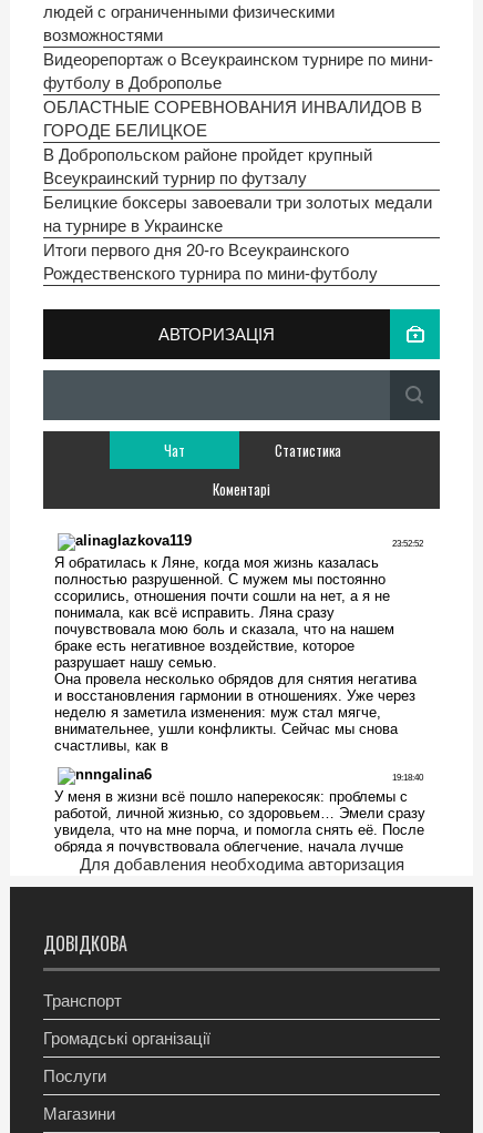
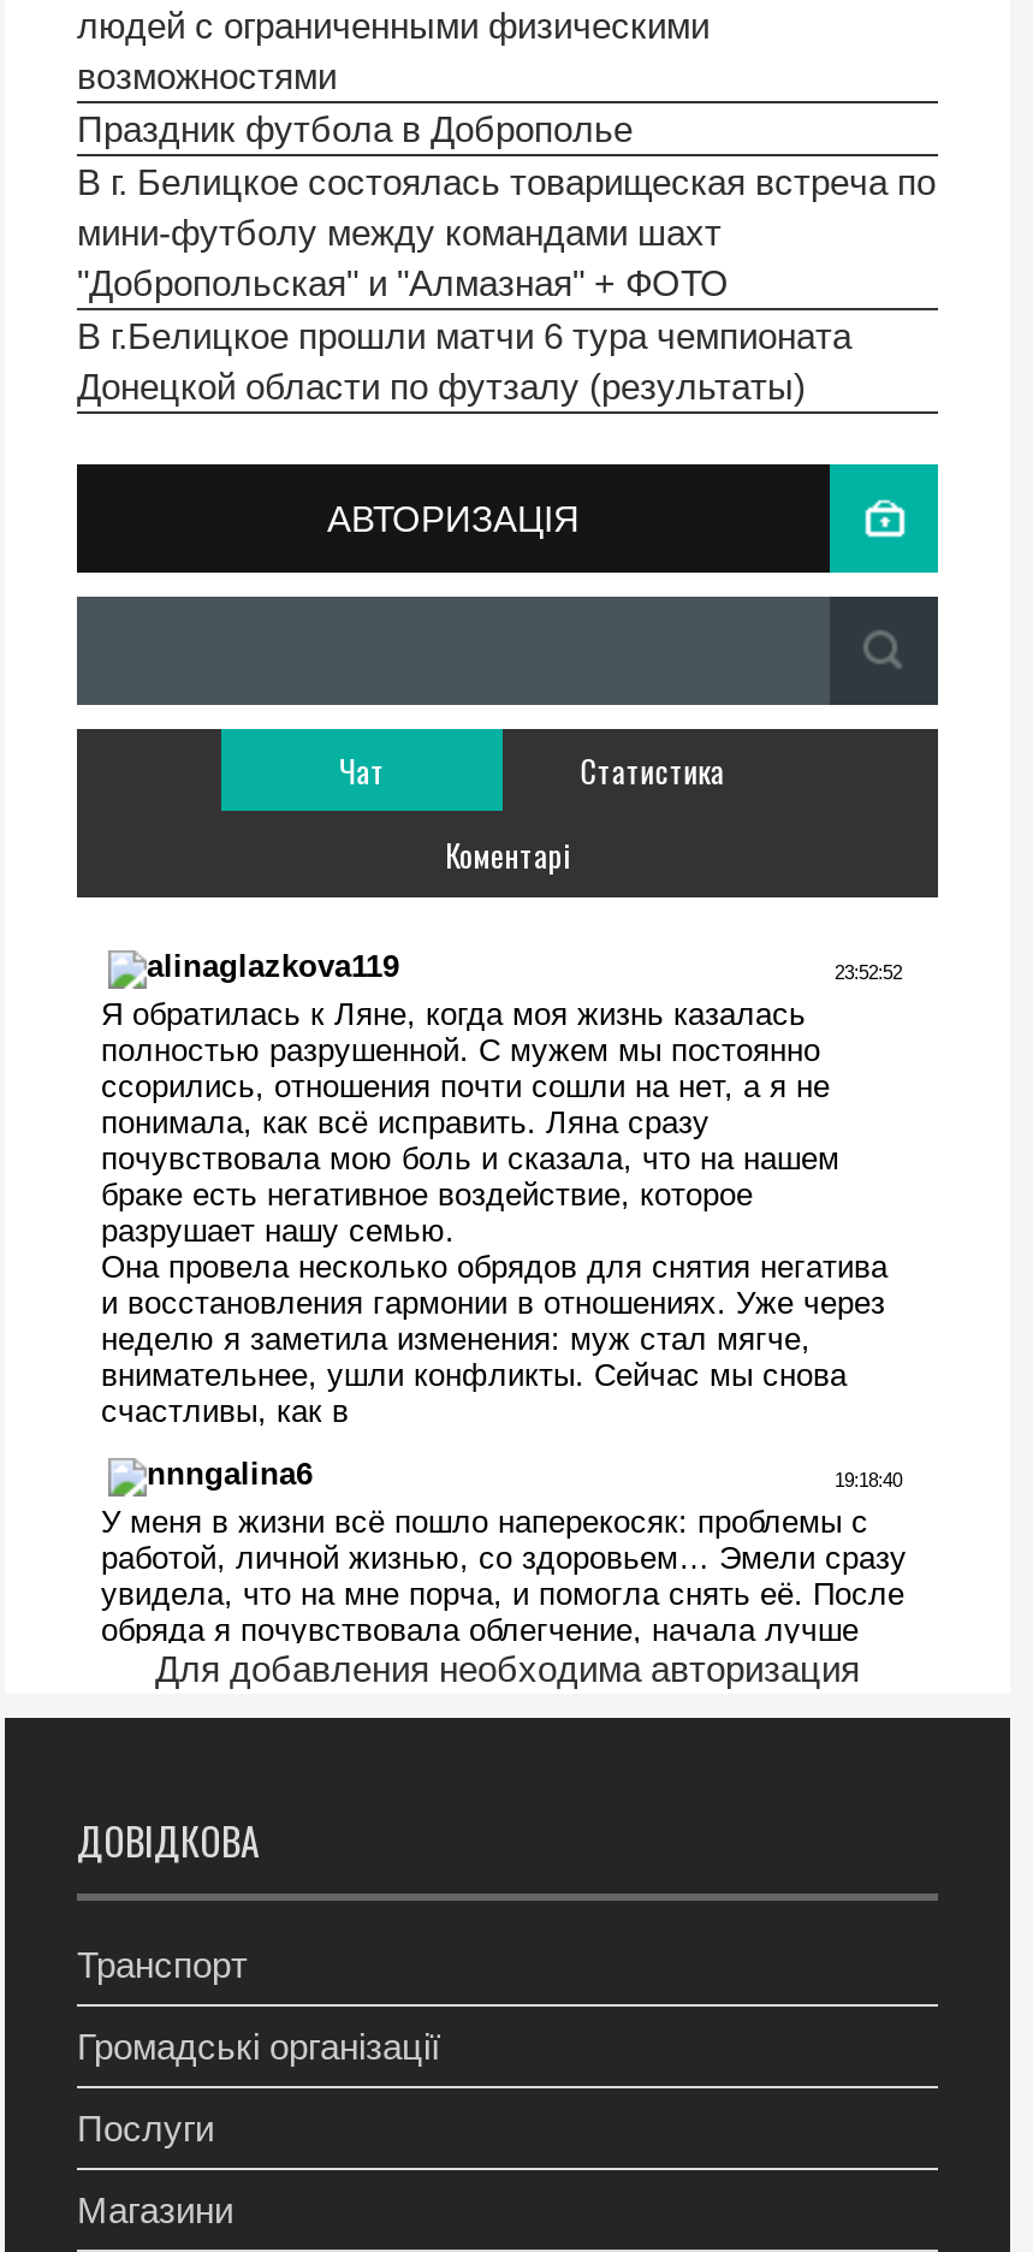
- Видеорепортаж о Всеукраинском турнире по мини-
- футболу в Доброполье
- ОБЛАСТНЫЕ СОРЕВНОВАНИЯ ИНВАЛИДОВ В
- ГОРОДЕ БЕЛИЦКОЕ
- В Добропольском районе пройдет крупный
- Всеукраинский турнир по футзалу
- Белицкие боксеры завоевали три золотых медали
- на турнире в Украинске
- Итоги первого дня 20-го Всеукраинского
- Рождественского турнира по мини-футболу
+ Праздник футбола в Доброполье
+ В г. Белицкое состоялась товарищеская встреча по
+ мини-футболу между командами шахт
+ "Добропольская" и "Алмазная" + ФОТО
+ В г.Белицкое прошли матчи 6 тура чемпионата
+ Донецкой области по футзалу (результаты)
